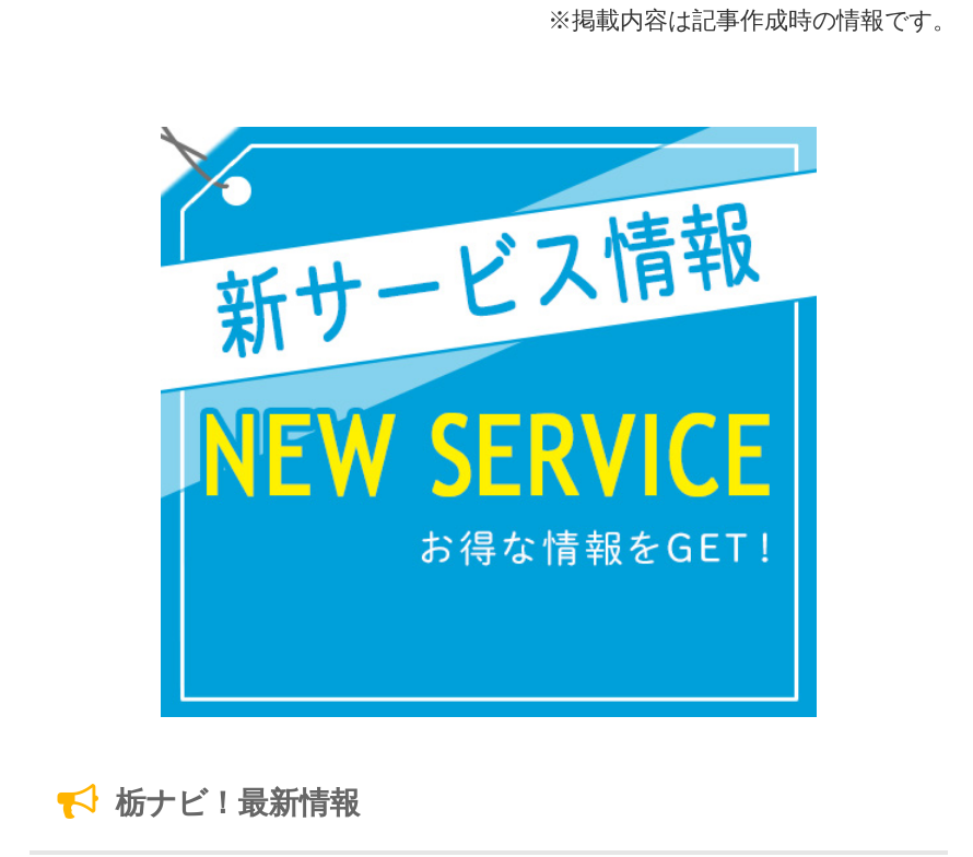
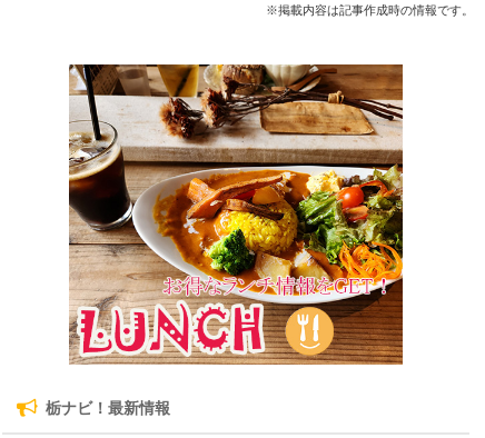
- [image]
+ [image]
